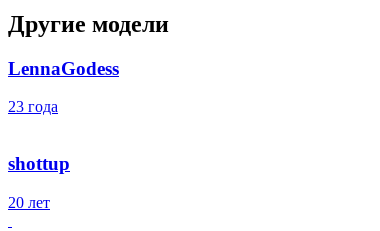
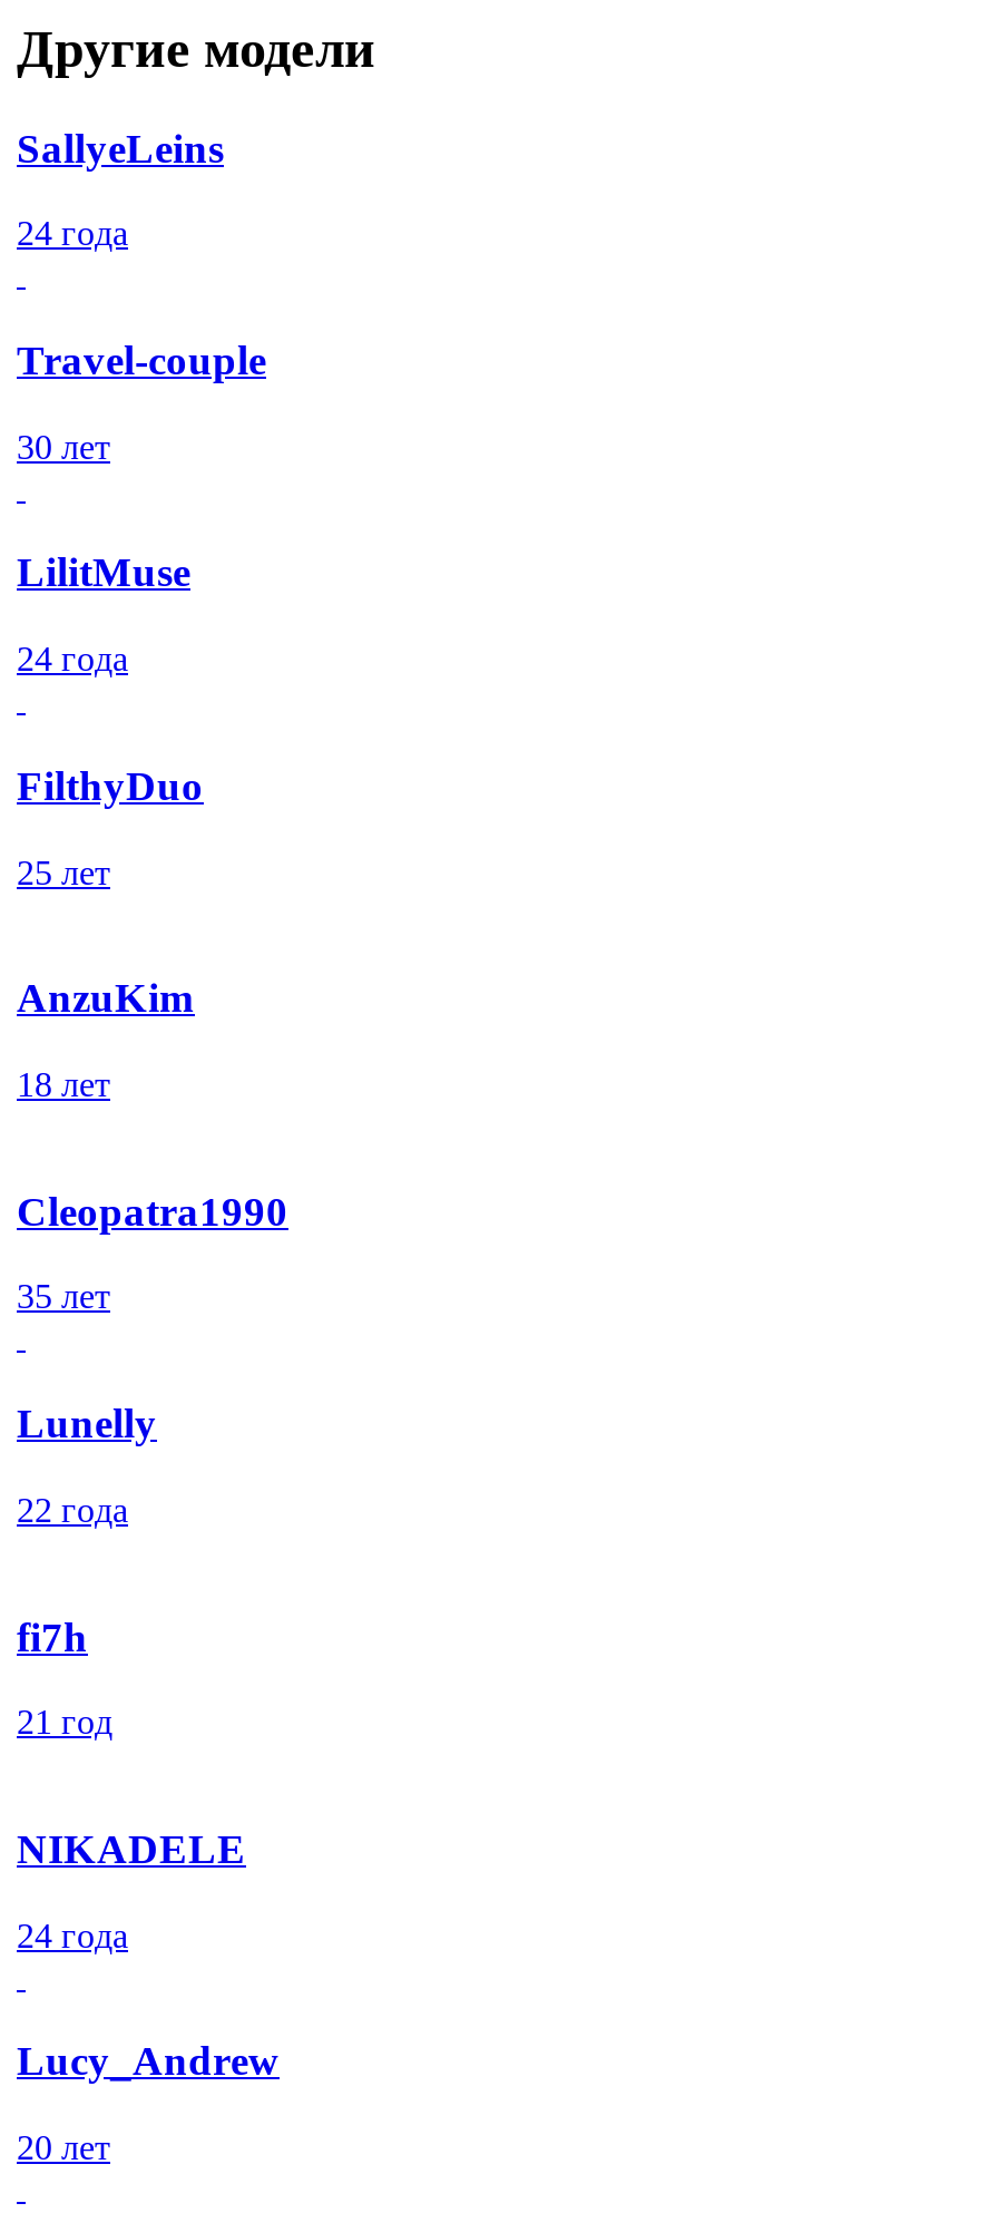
- LennaGodess
- 23 года
- shottup
+ SallyeLeins
+ 24 года
+ Travel-couple
+ 30 лет
+ LilitMuse
+ 24 года
+ FilthyDuo
+ 25 лет
+ AnzuKim
+ 18 лет
+ Cleopatra1990
+ 35 лет
+ Lunelly
+ 22 года
+ fi7h
+ 21 год
+ NIKADELE
+ 24 года
+ Lucy_Andrew
